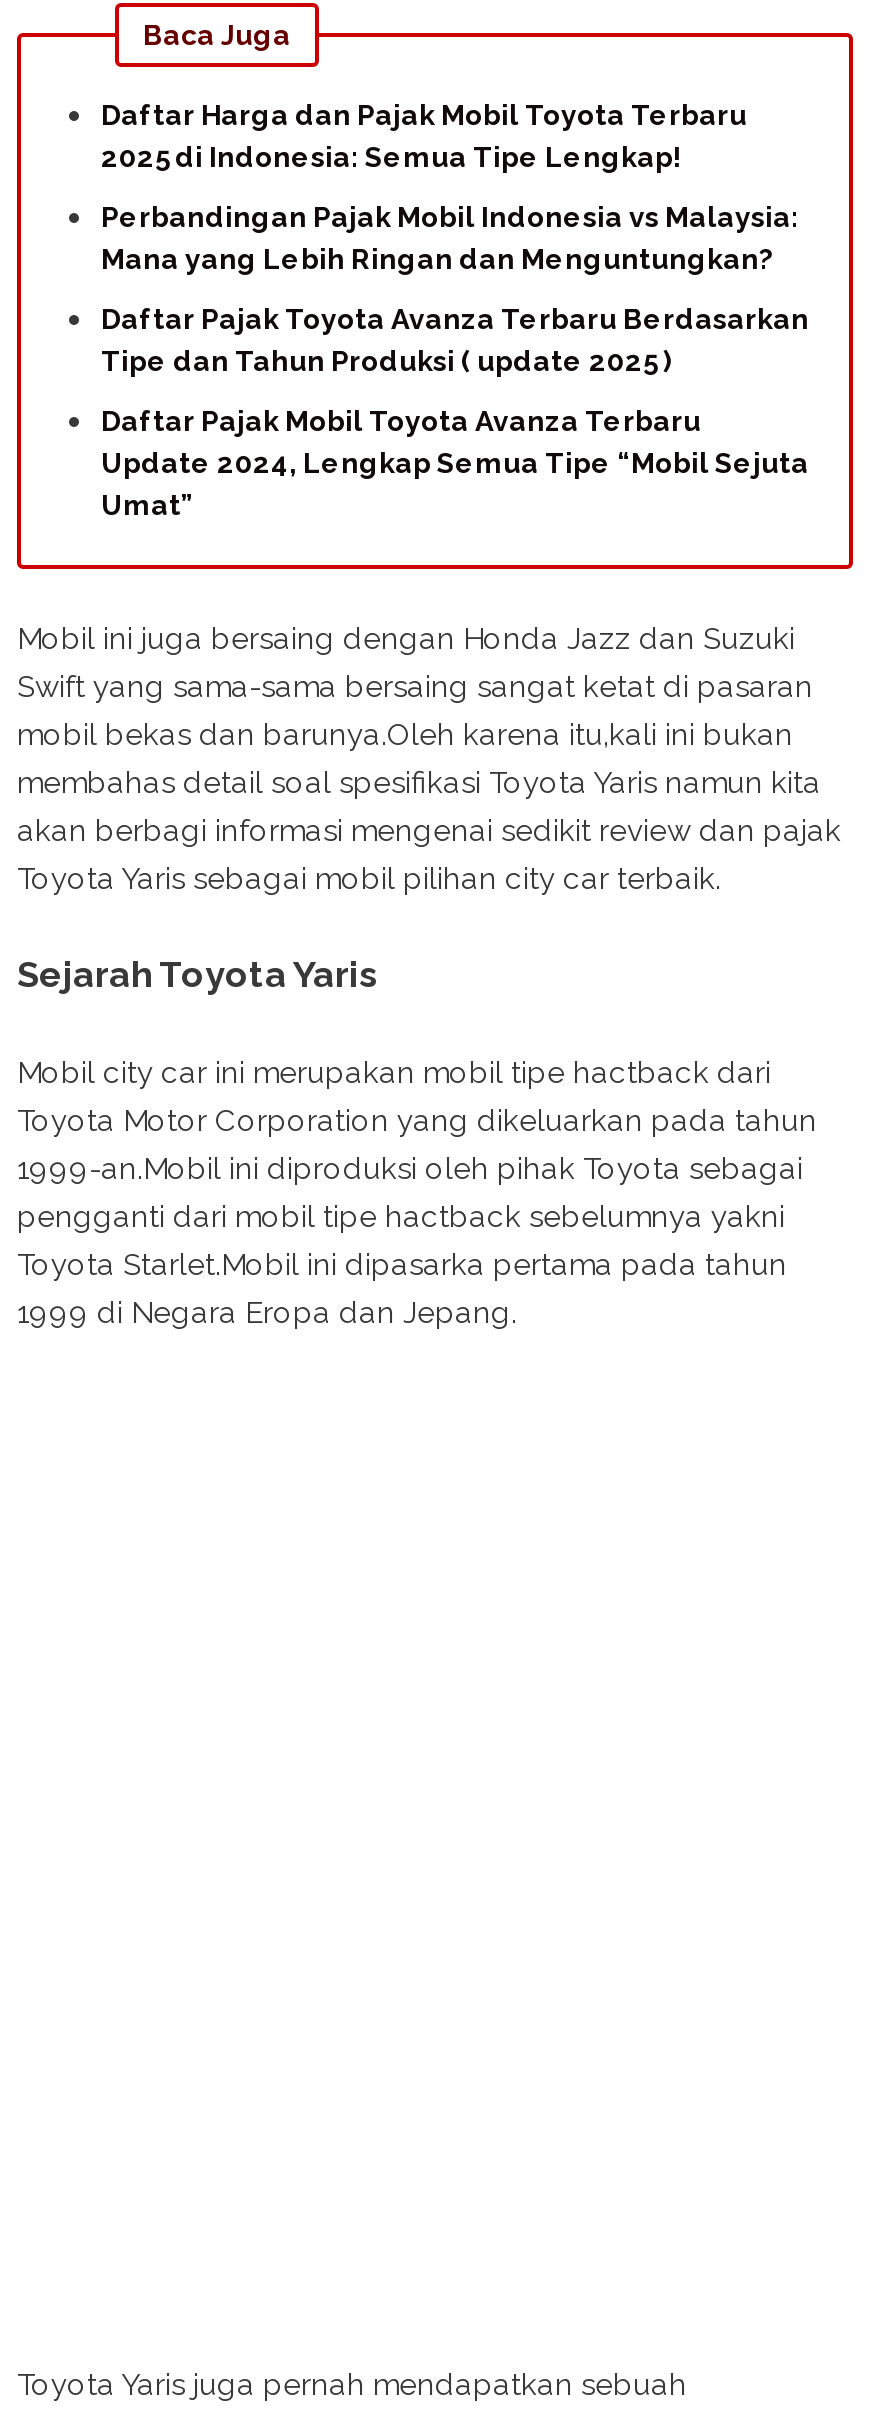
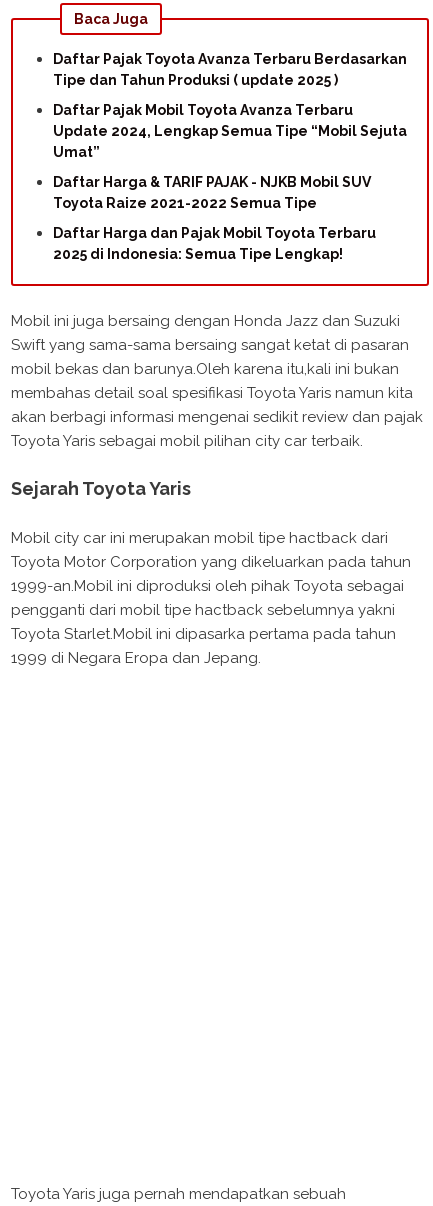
moved down: Daftar Harga dan Pajak Mobil Toyota Terbaru | 2025 di Indonesia: Semua Tipe Lengkap!

- Perbandingan Pajak Mobil Indonesia vs Malaysia:
- Mana yang Lebih Ringan dan Menguntungkan?

moved up: Daftar Pajak Toyota Avanza Terbaru Berdasarkan | Tipe dan Tahun Produksi ( update 2025 ) | Daftar Pajak Mobil Toyota Avanza Terbaru | Update 2024, Lengkap Semua Tipe “Mobil Sejuta | Umat”

+ Daftar Harga & TARIF PAJAK - NJKB Mobil SUV
+ Toyota Raize 2021-2022 Semua Tipe
